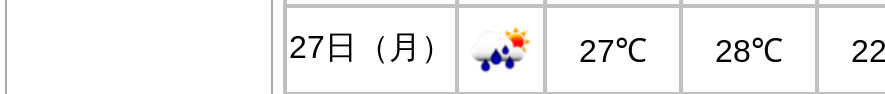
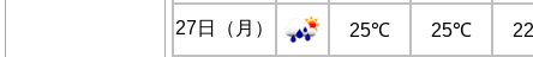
- 27℃
+ 25℃

- 28℃
+ 25℃
